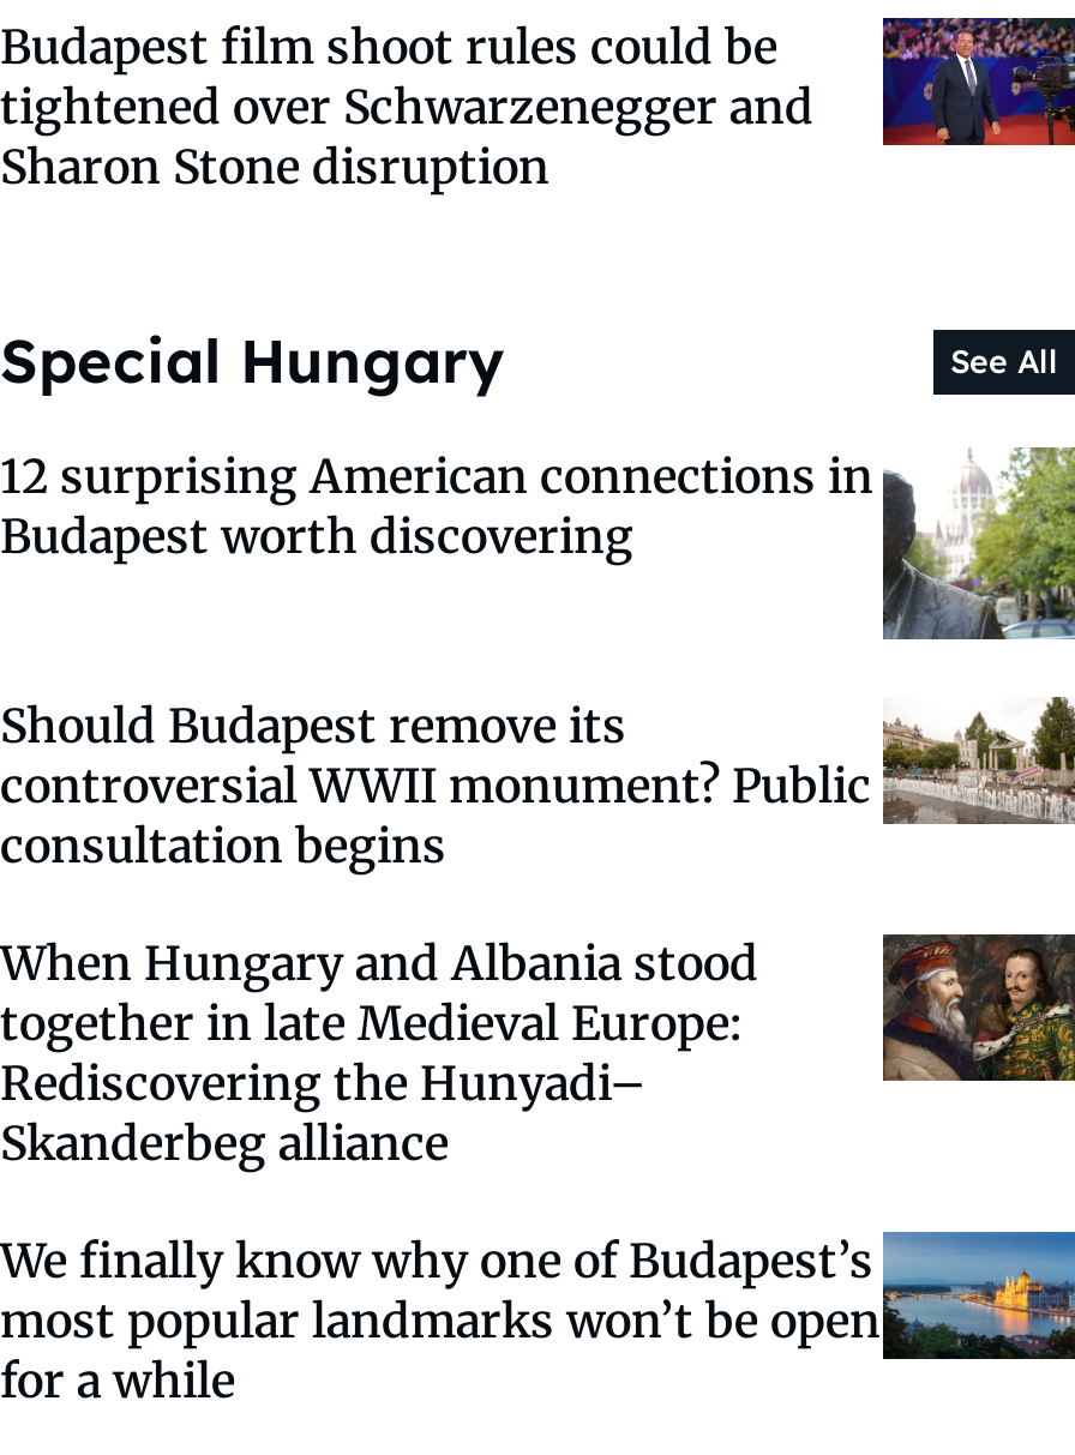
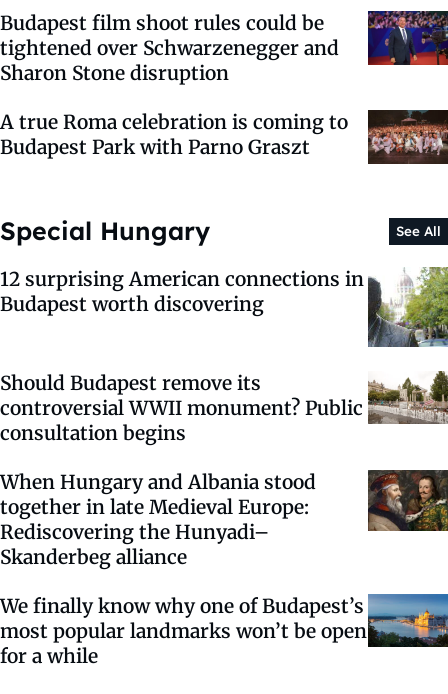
+ [image]
+ A true Roma celebration is coming to
+ Budapest Park with Parno Graszt
